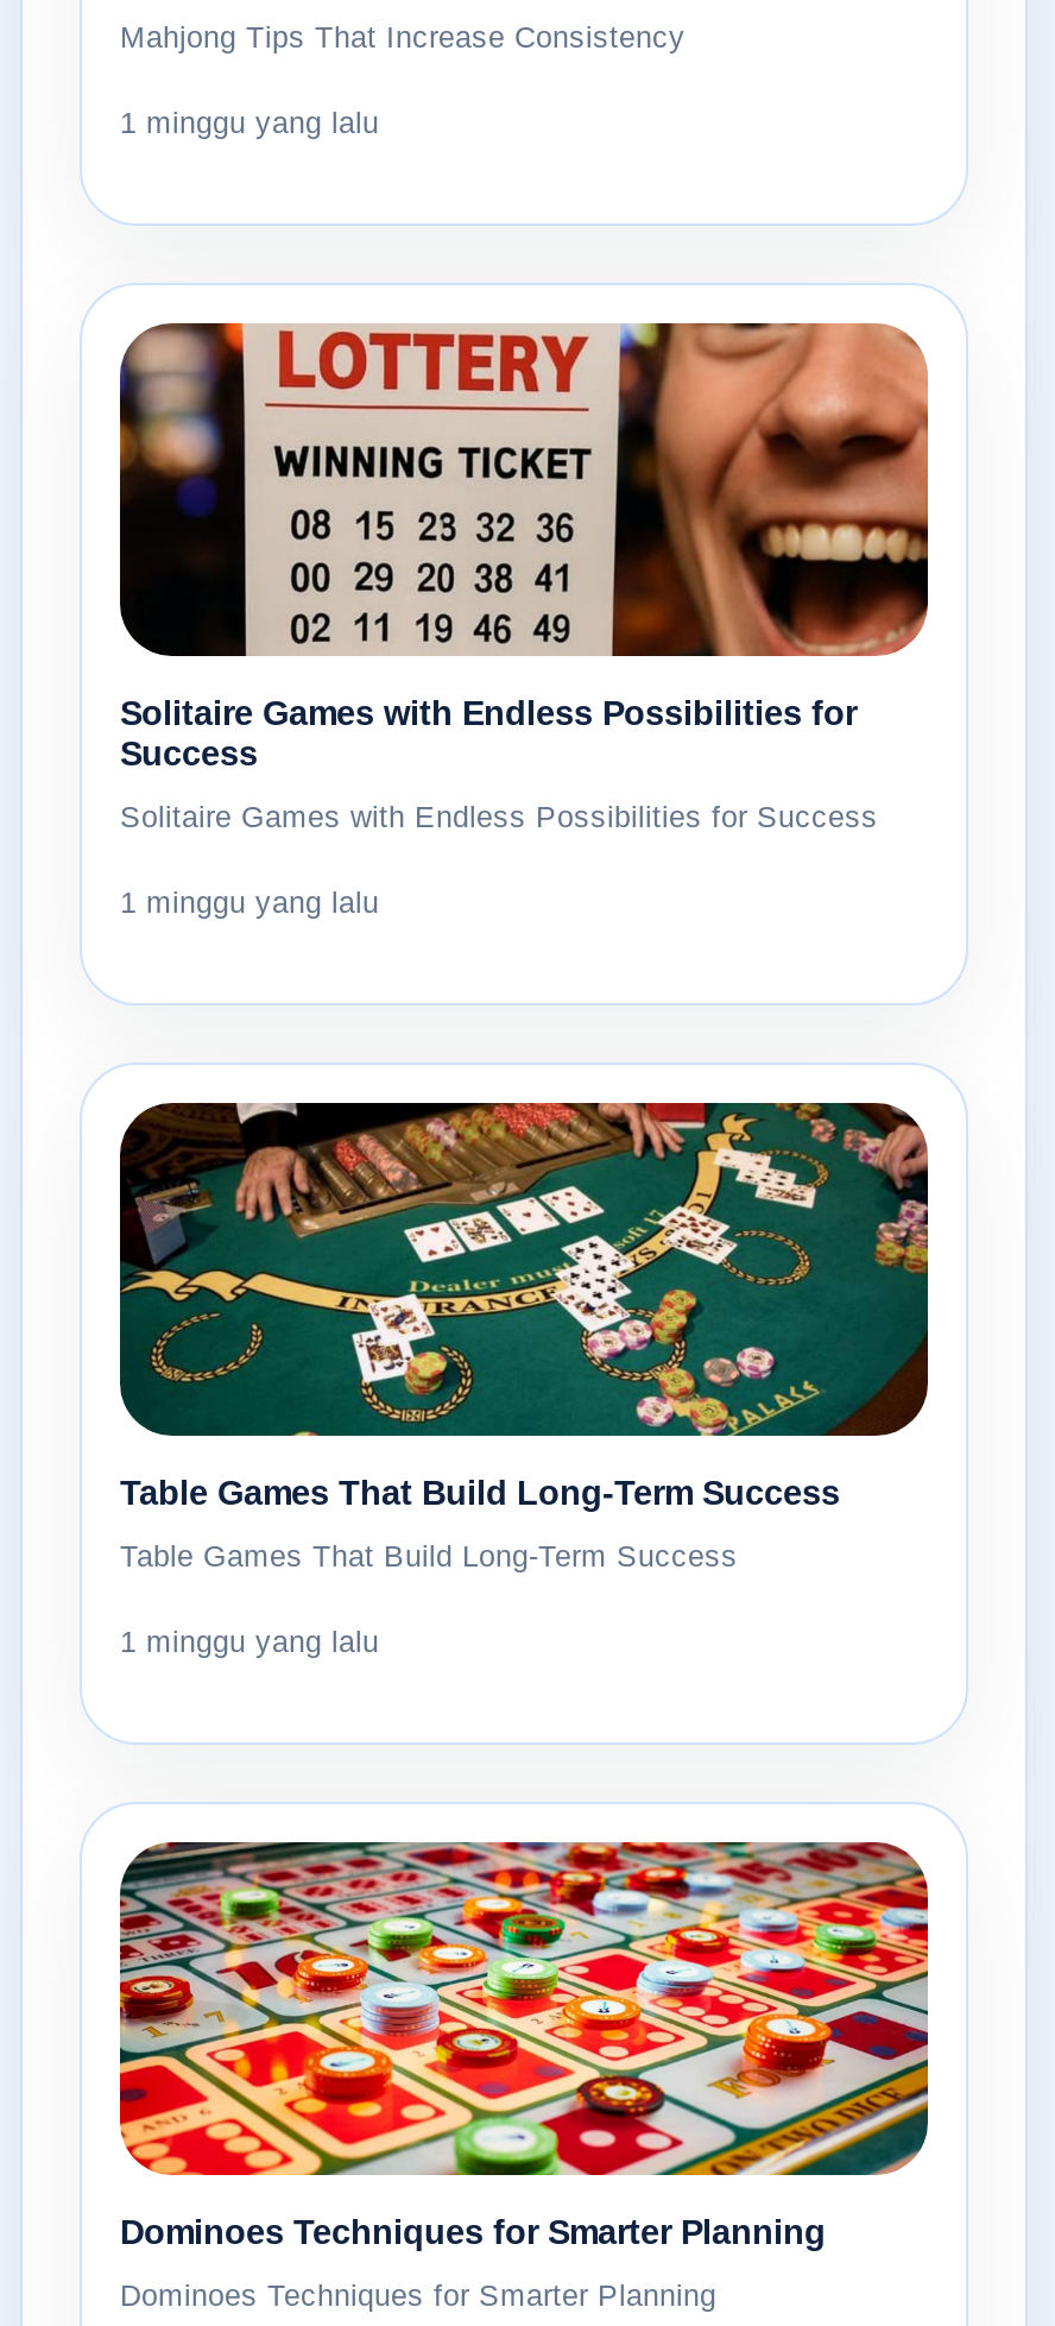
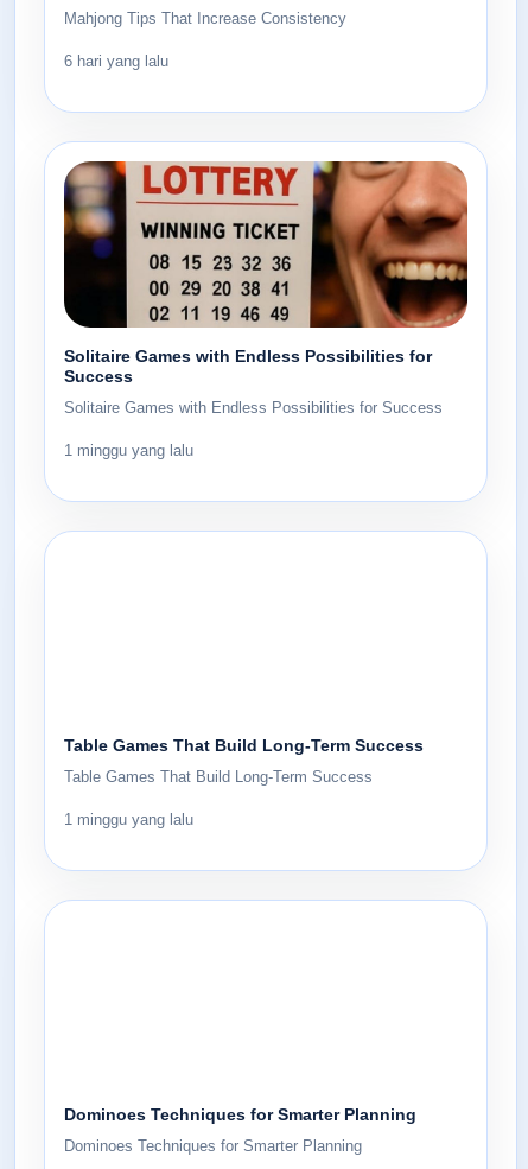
- 1 minggu yang lalu
+ 6 hari yang lalu

- [image]

- [image]
